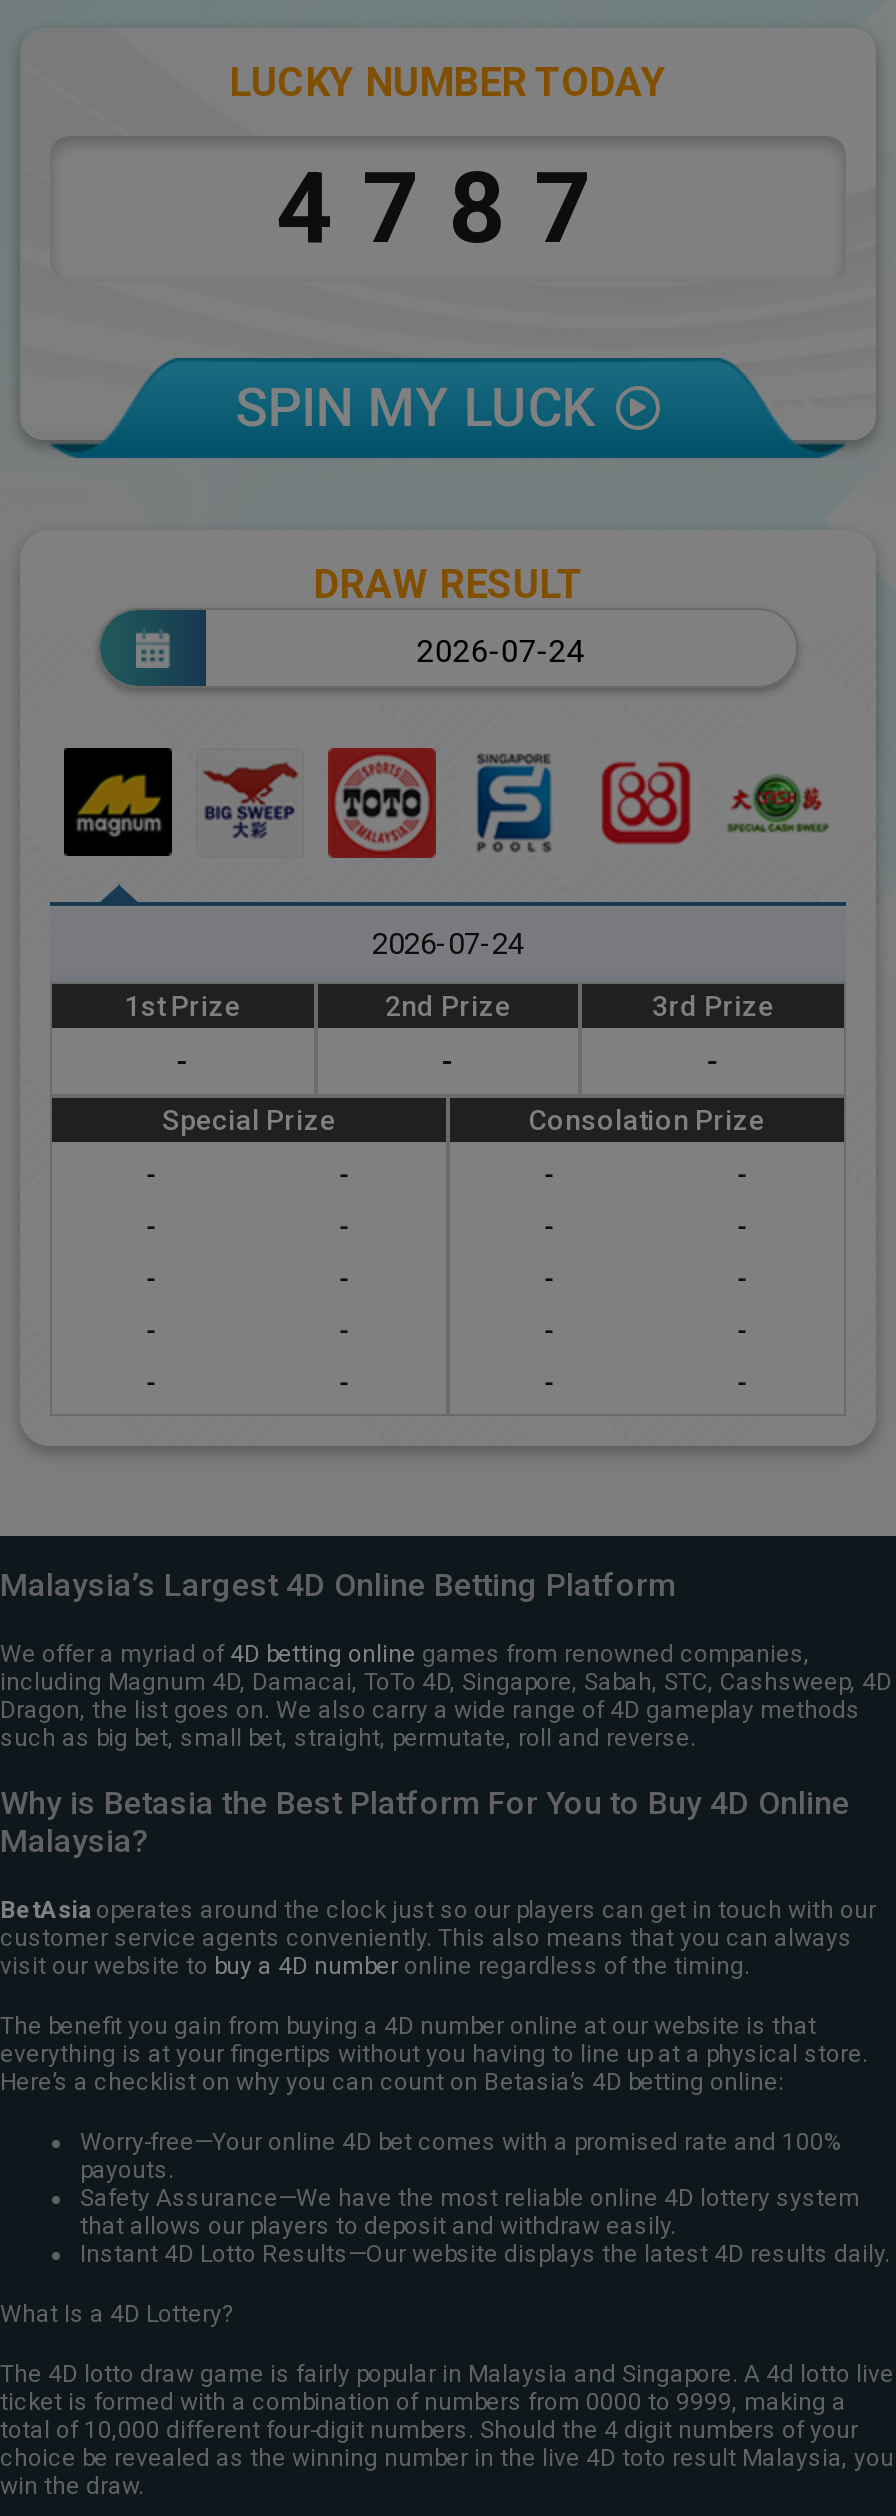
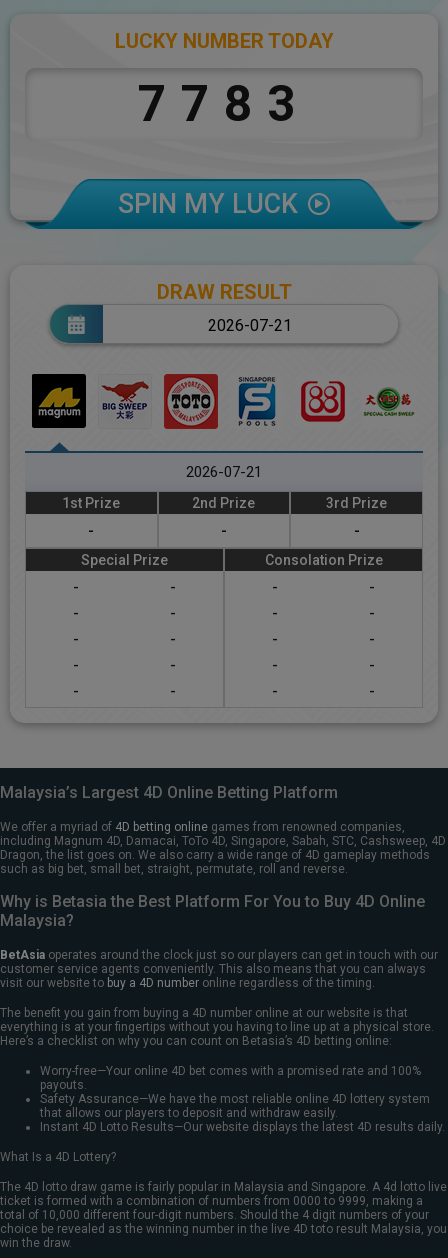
- 4787
+ 7783

- 2026-07-24
+ 2026-07-21
